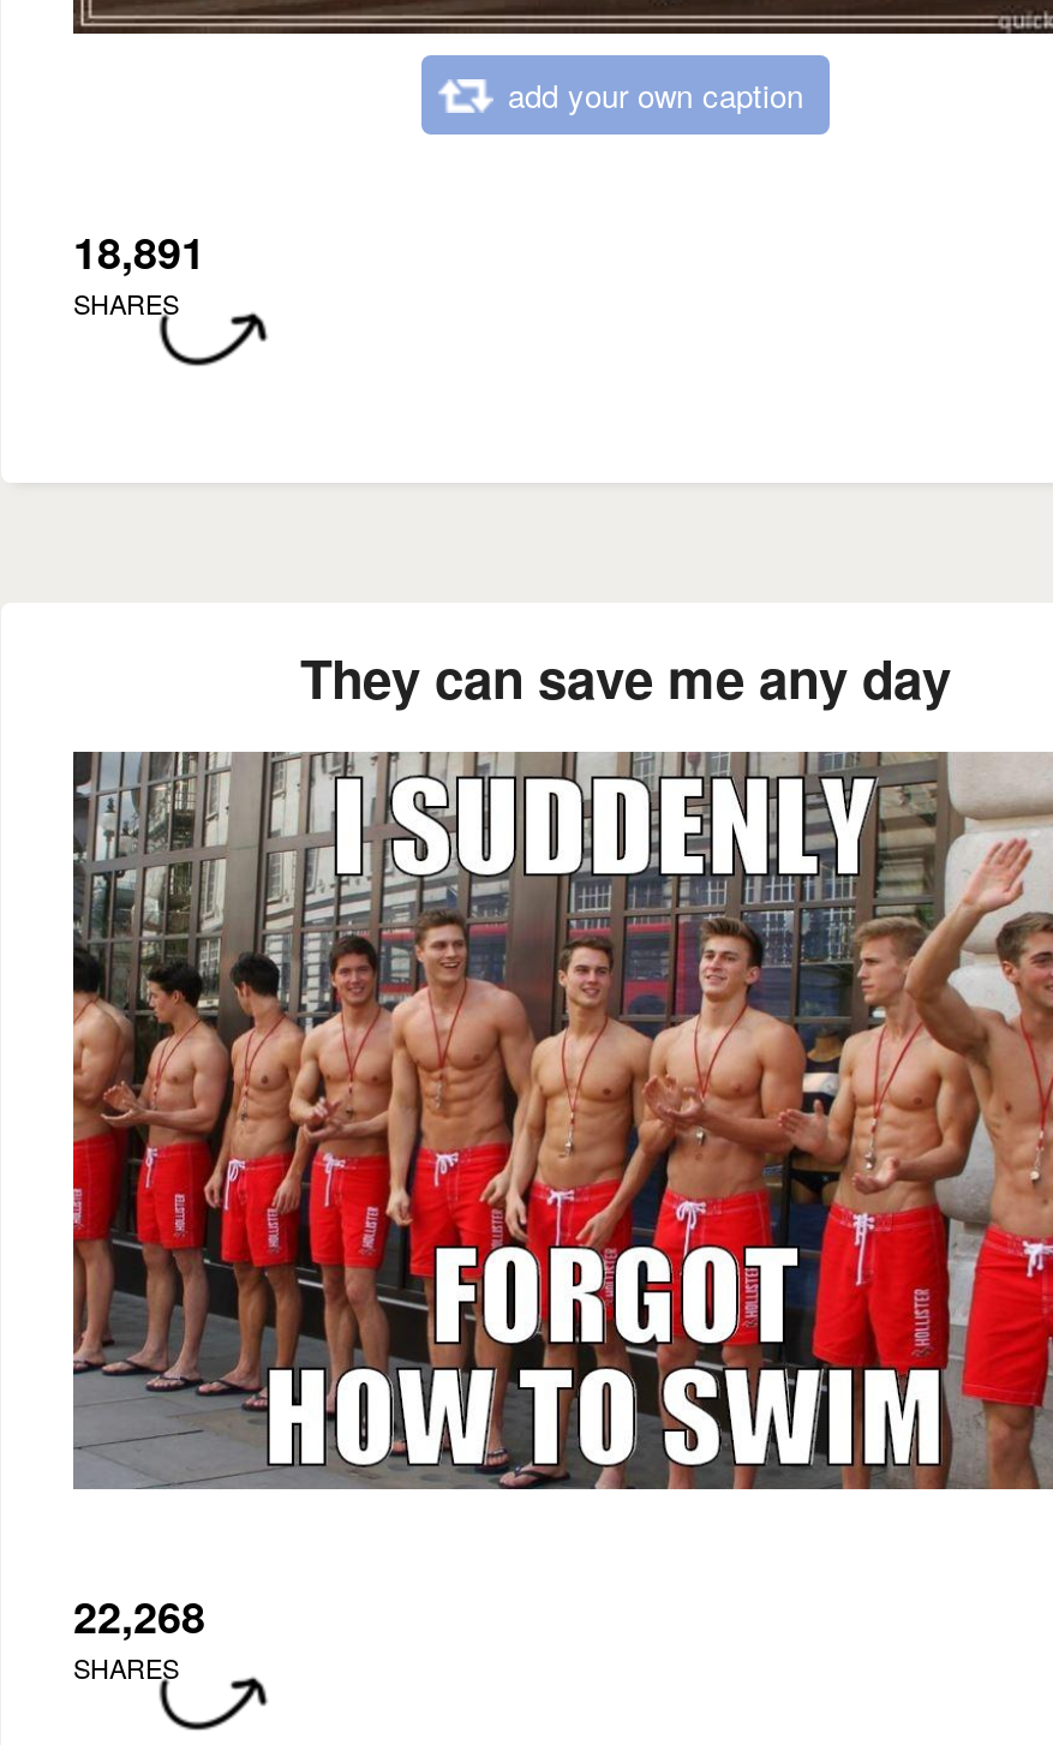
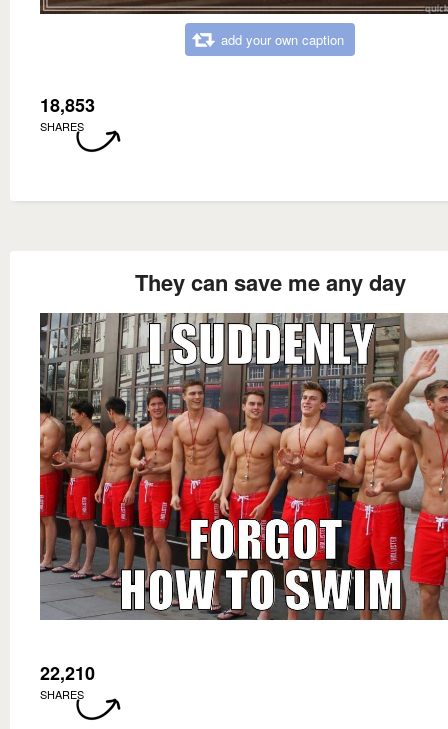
- 18,891
+ 18,853

- 22,268
+ 22,210
